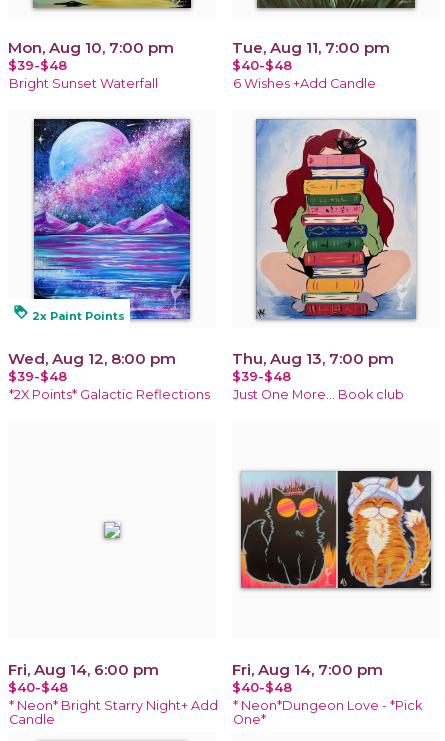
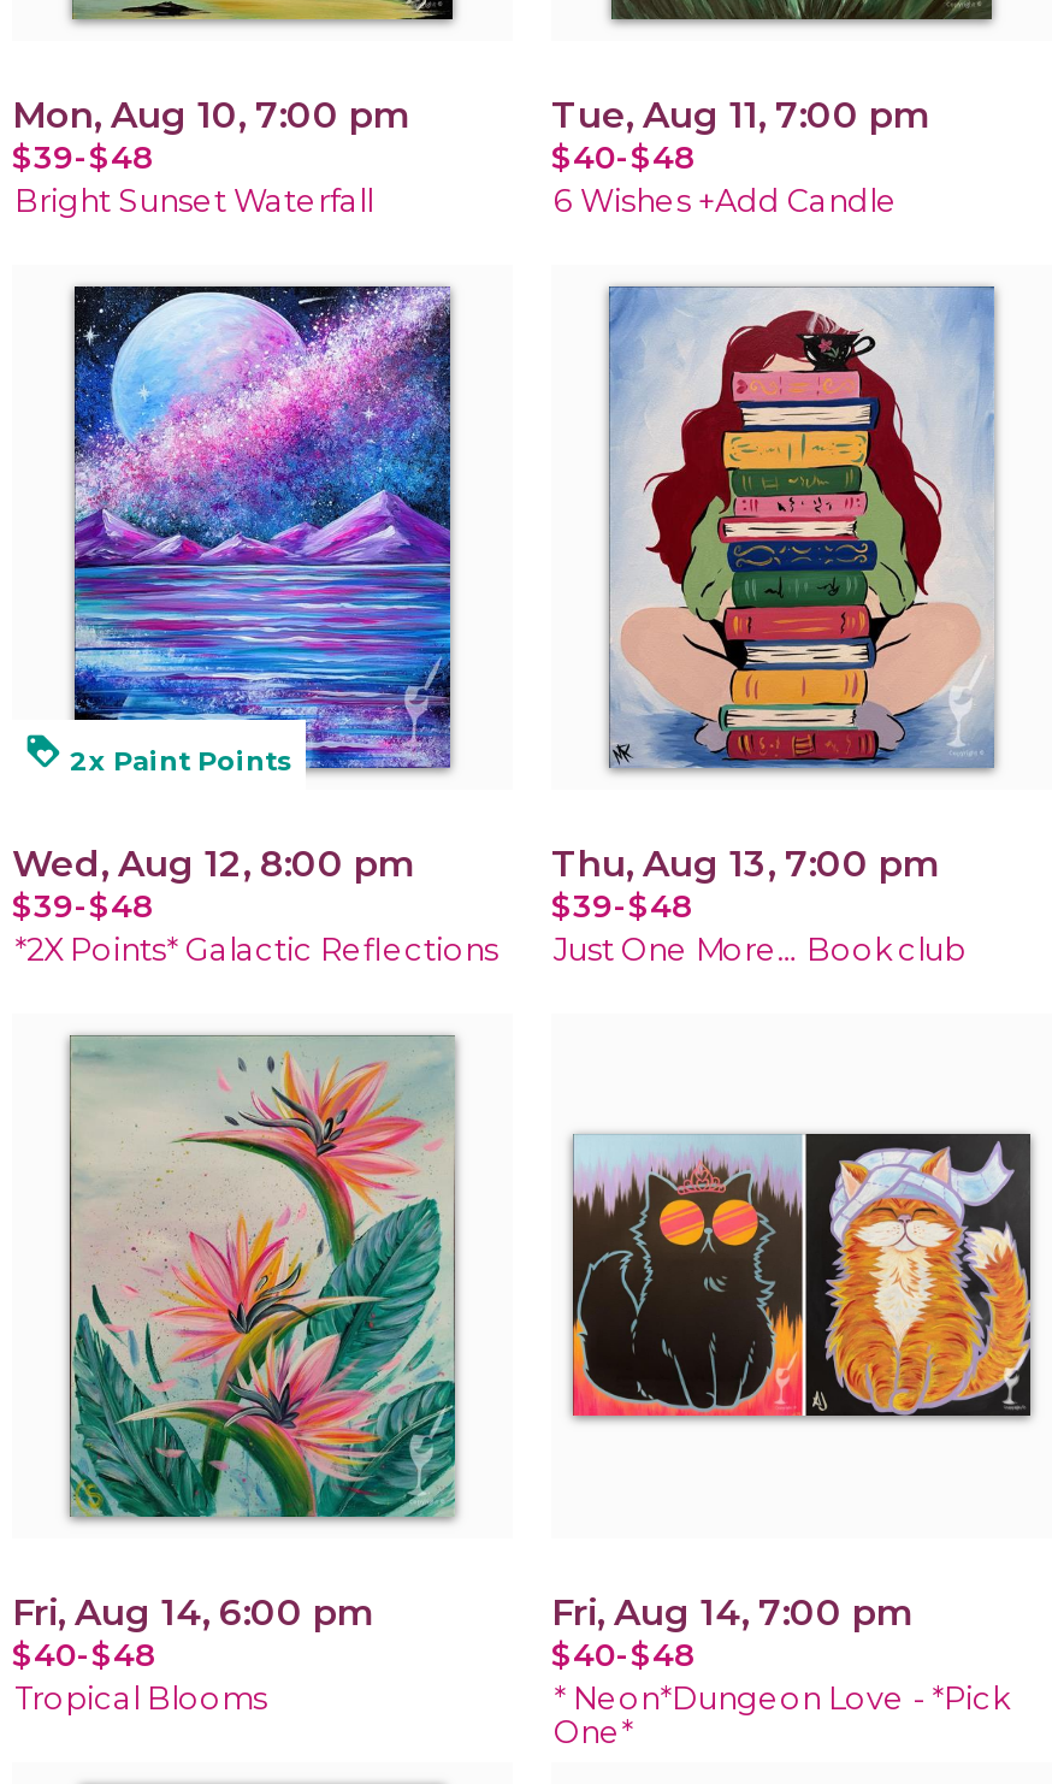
+ [image]

- * Neon* Bright Starry Night+ Add
- Candle
+ Tropical Blooms
